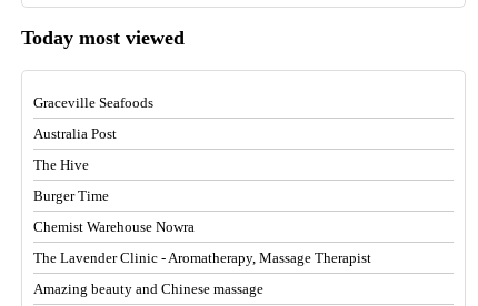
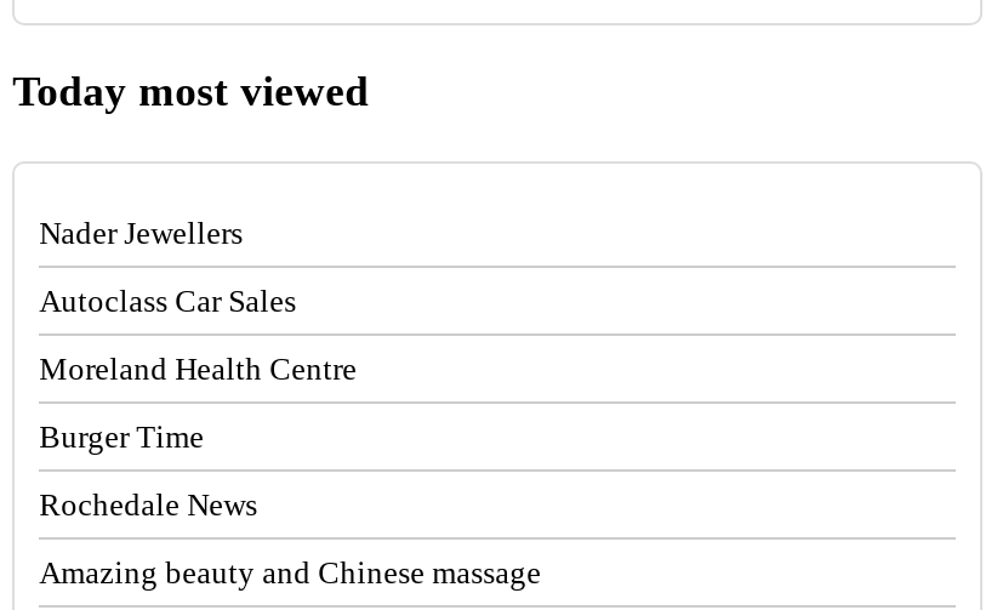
- Graceville Seafoods
+ Nader Jewellers

- Australia Post
+ Autoclass Car Sales

- The Hive
+ Moreland Health Centre

- Chemist Warehouse Nowra
- The Lavender Clinic - Aromatherapy, Massage Therapist
+ Rochedale News
